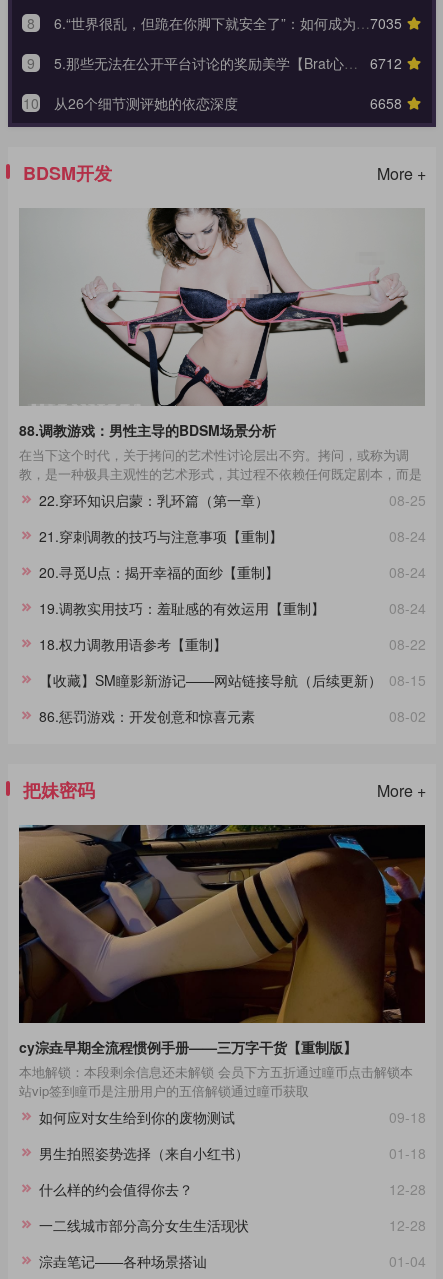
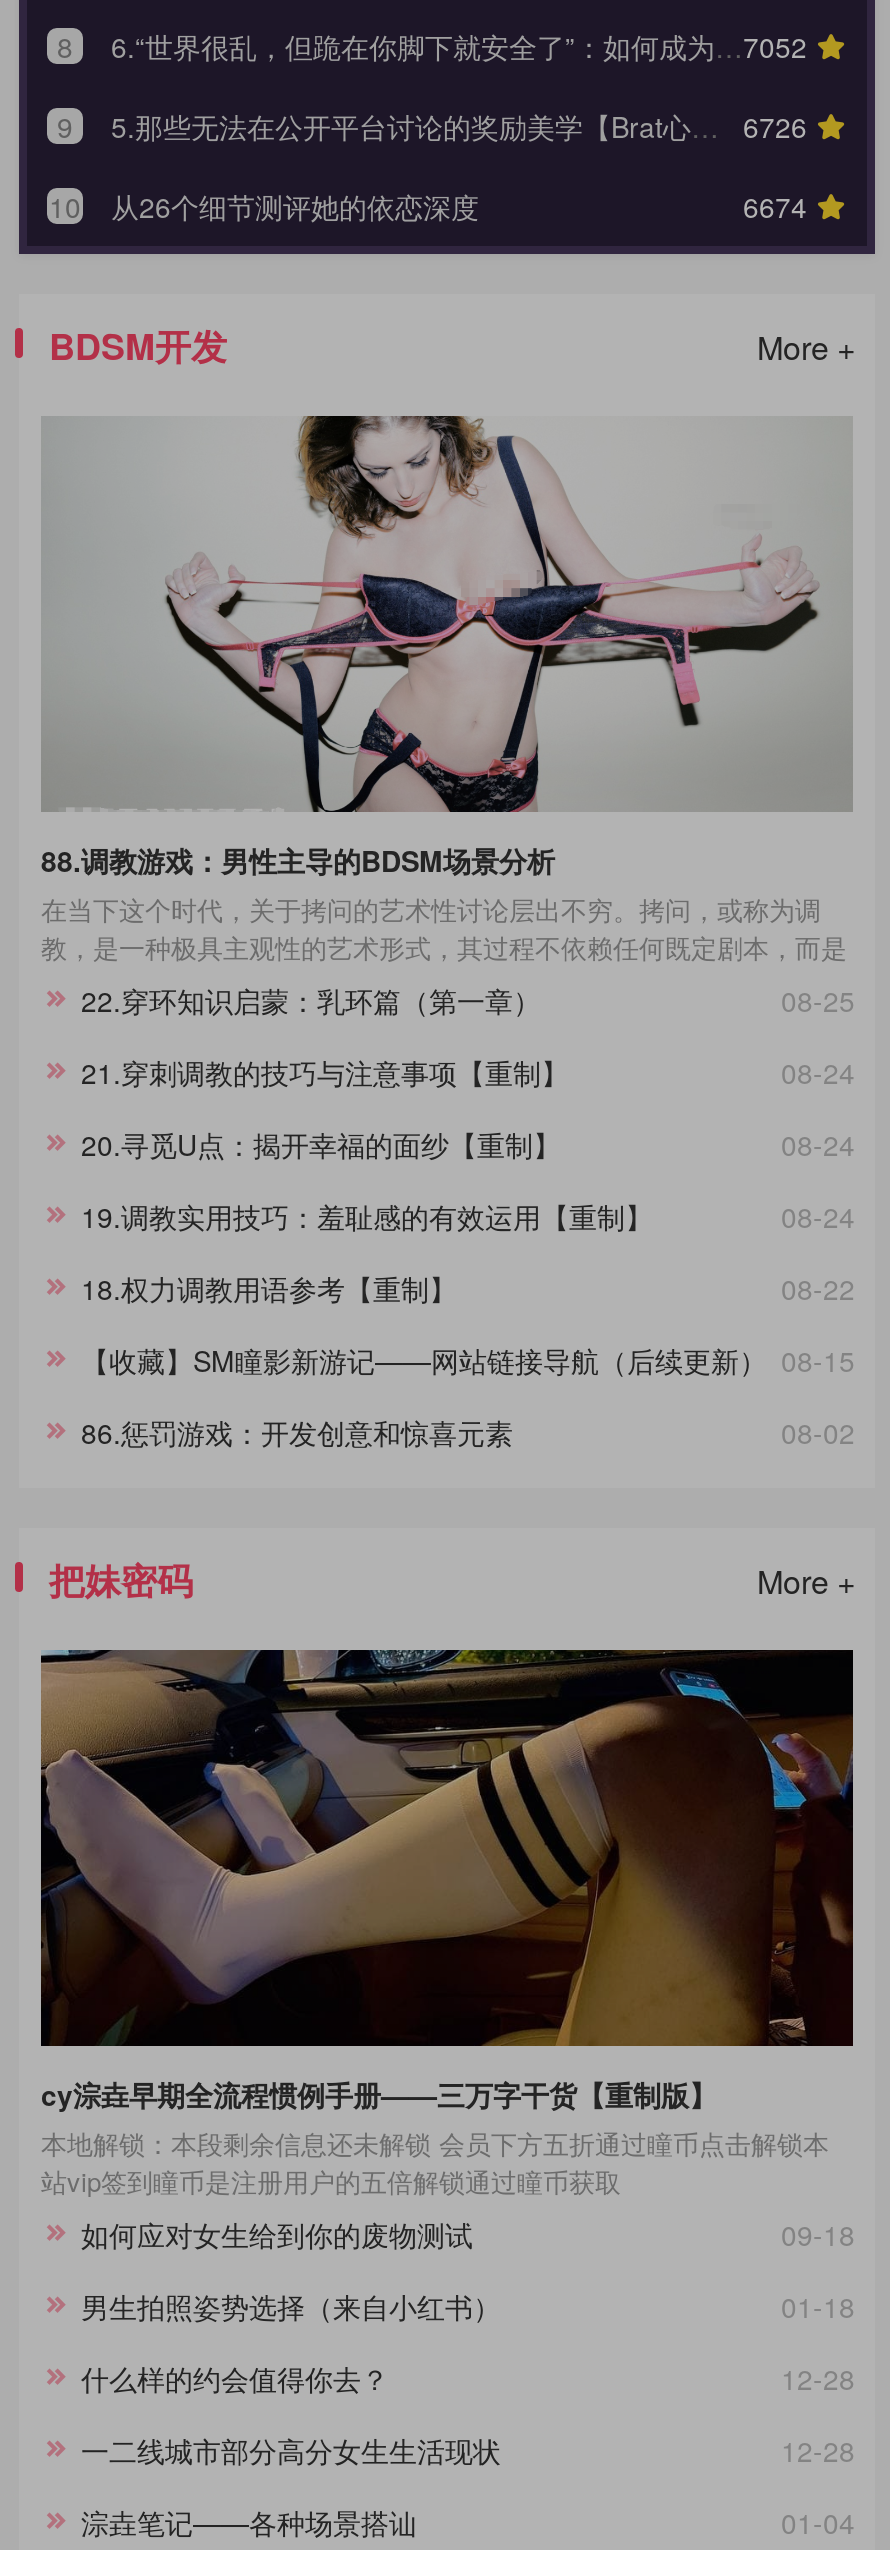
- 7035
+ 7052

- 6712
+ 6726

- 6658
+ 6674
